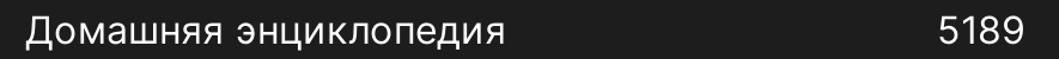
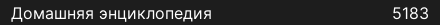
- 5189
+ 5183
